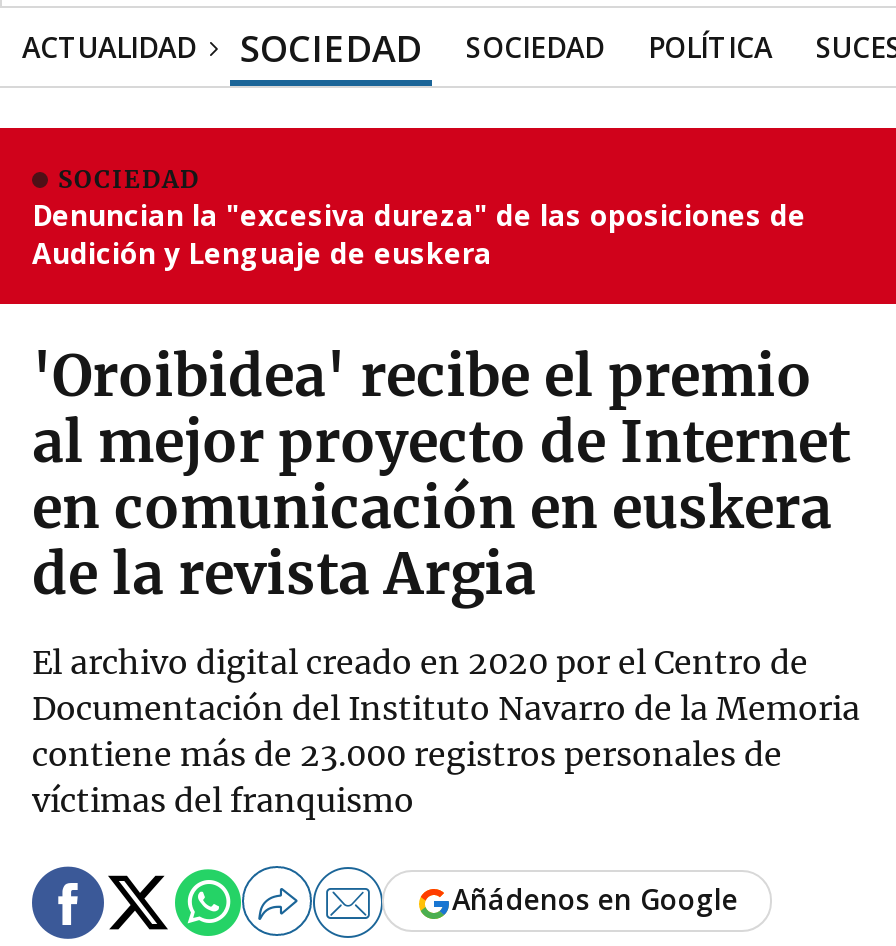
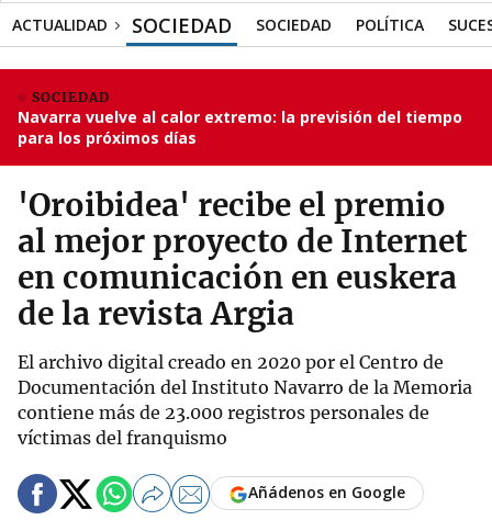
- Denuncian la "excesiva dureza" de las oposiciones de
- Audición y Lenguaje de euskera
+ Navarra vuelve al calor extremo: la previsión del tiempo
+ para los próximos días
